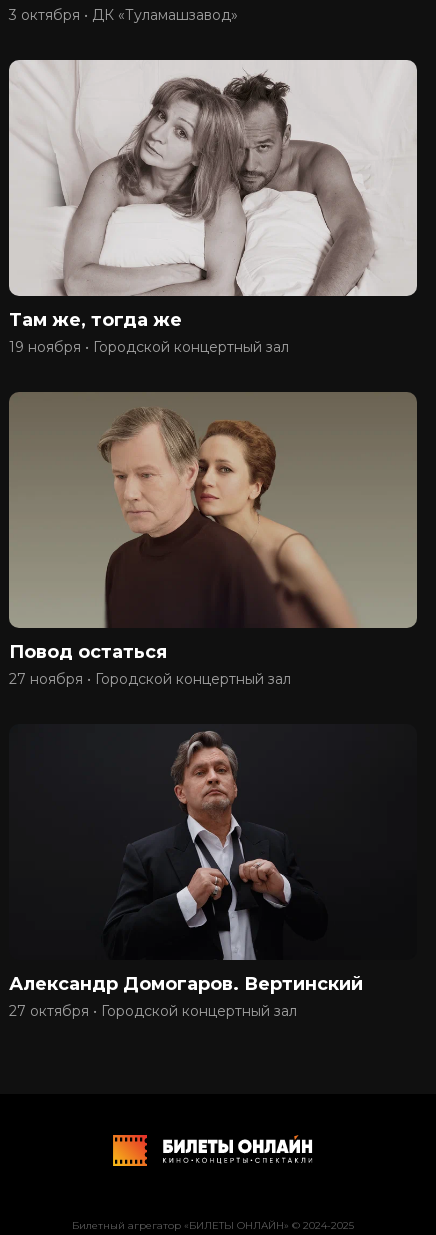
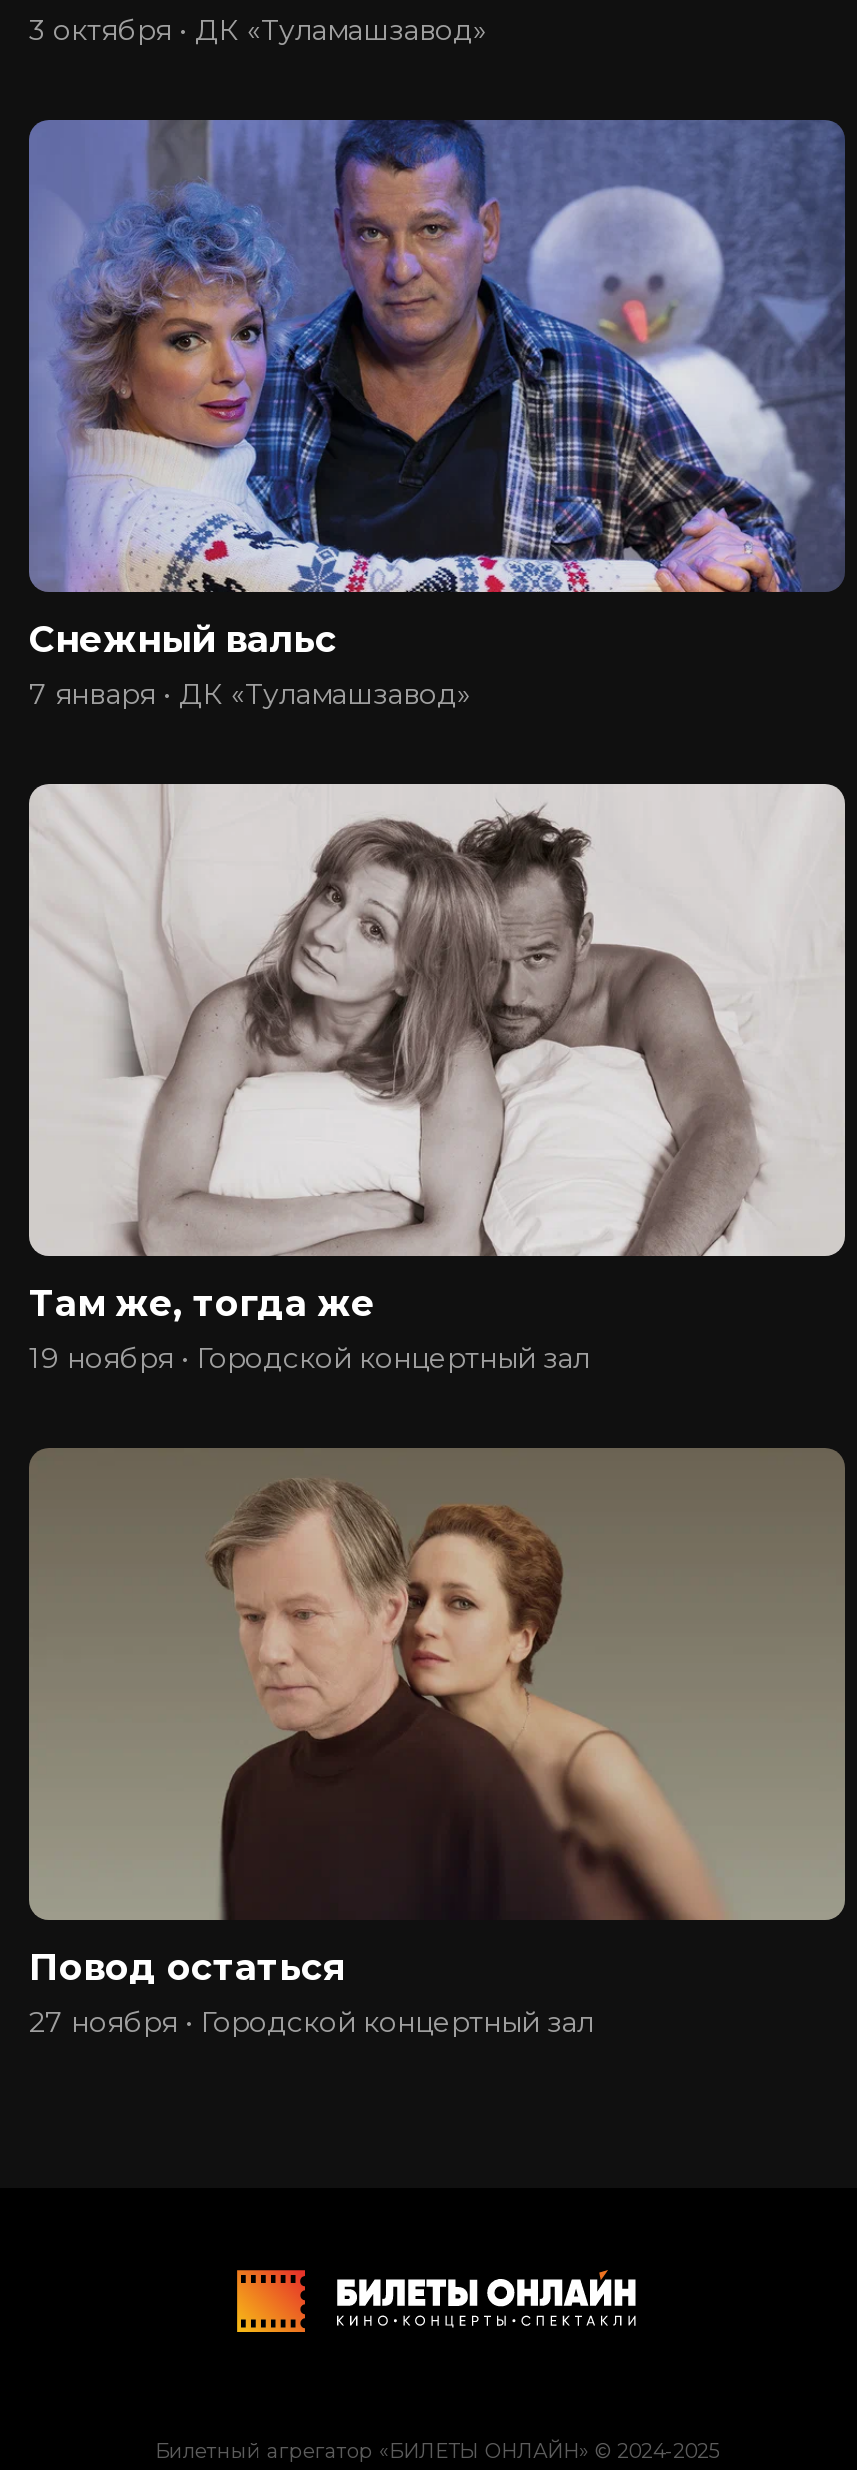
+ [image]
+ Снежный вальс
+ 7 января • ДК «Туламашзавод»

moved down: [image] | Там же, тогда же | 19 ноября • Городской концертный зал | Повод остаться | 27 ноября • Городской концертный зал

- [image]
- Александр Домогаров. Вертинский
- 27 октября • Городской концертный зал
